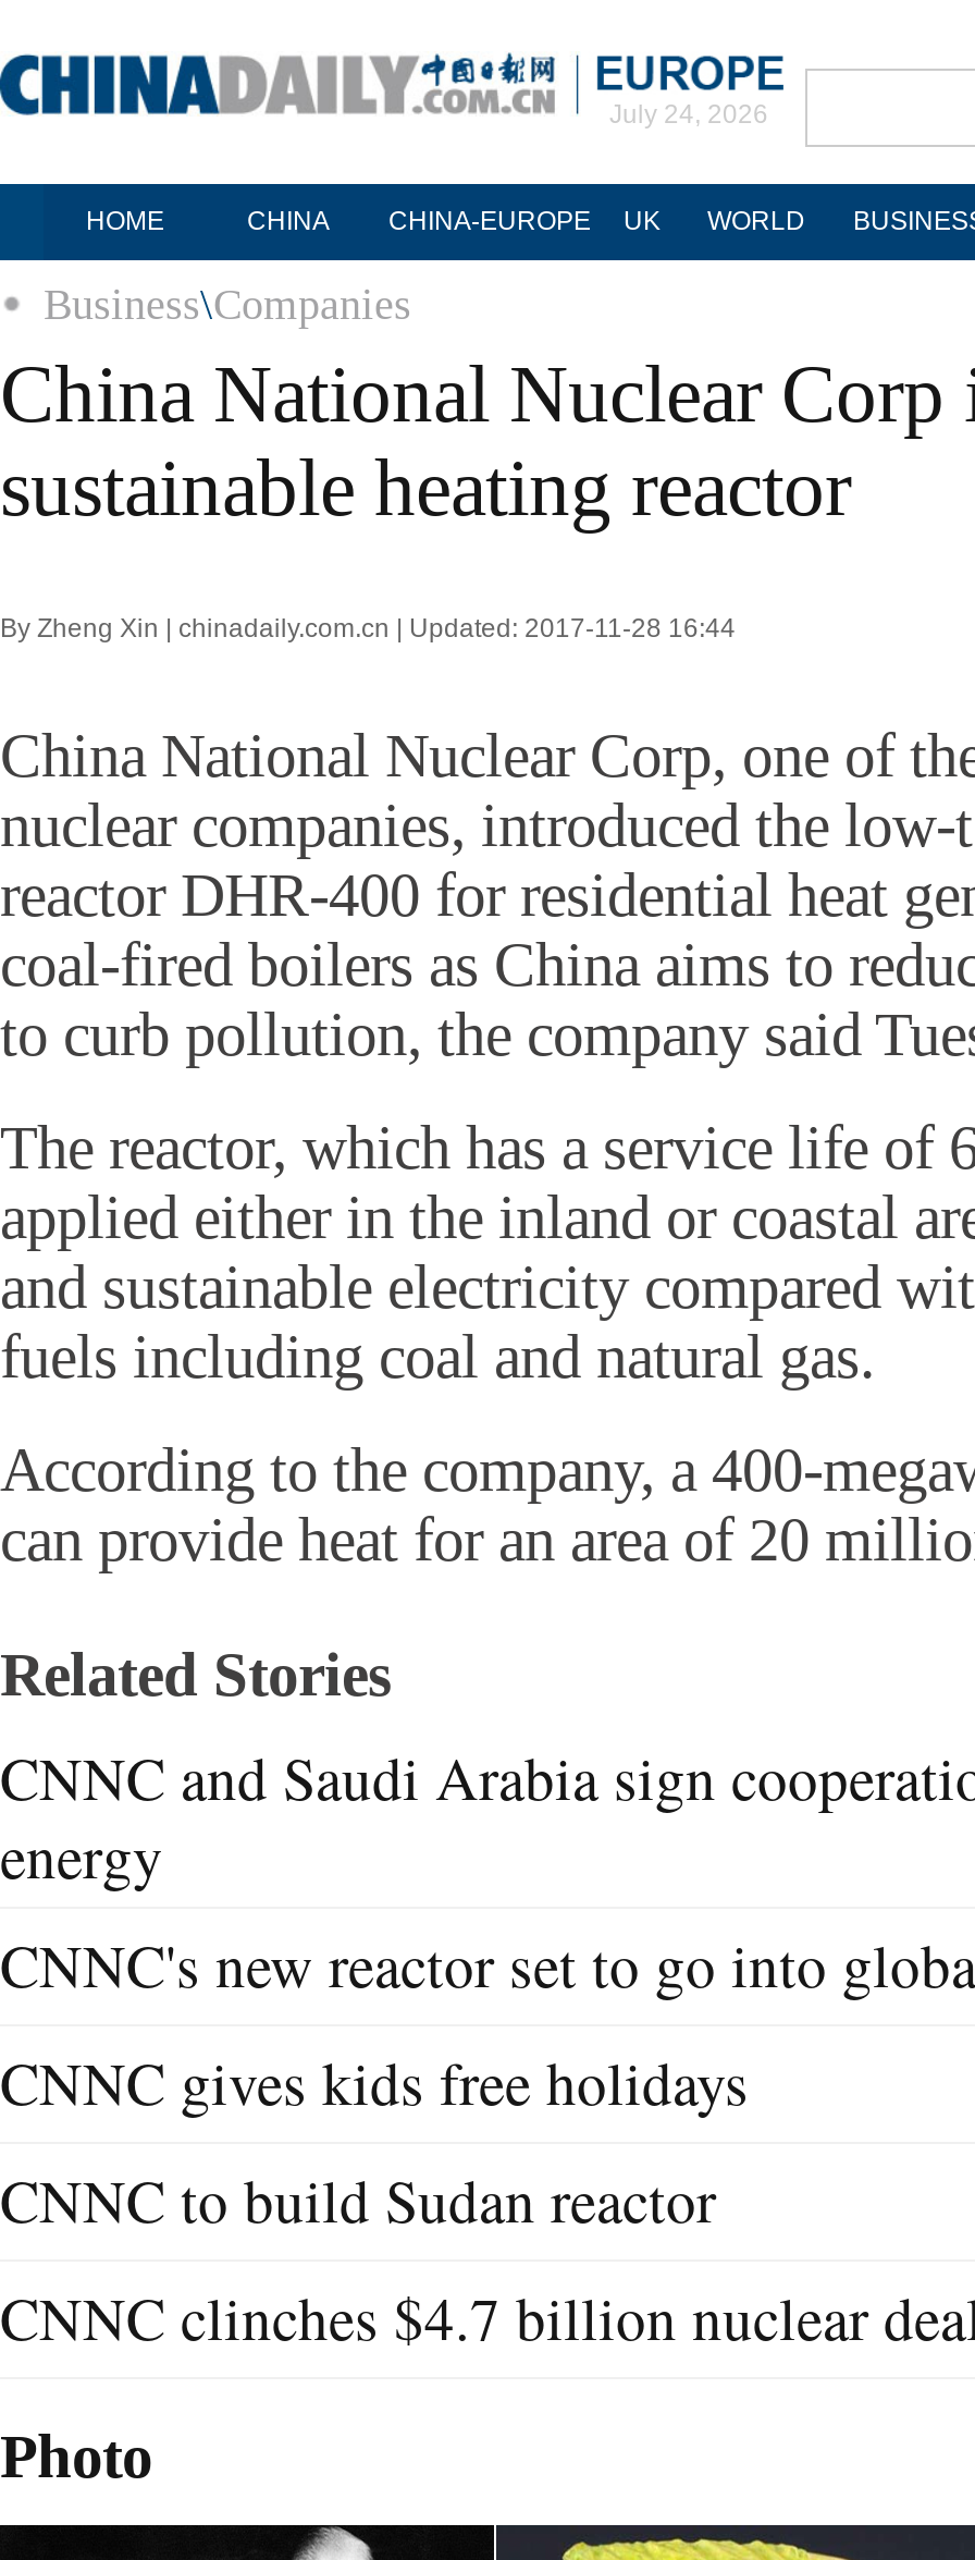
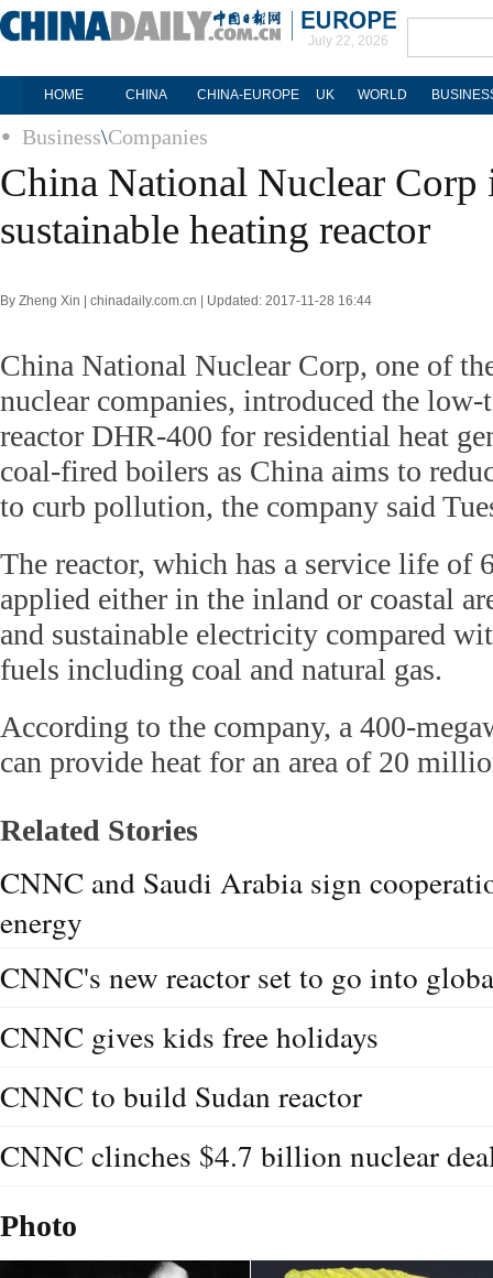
- July 24, 2026
+ July 22, 2026
